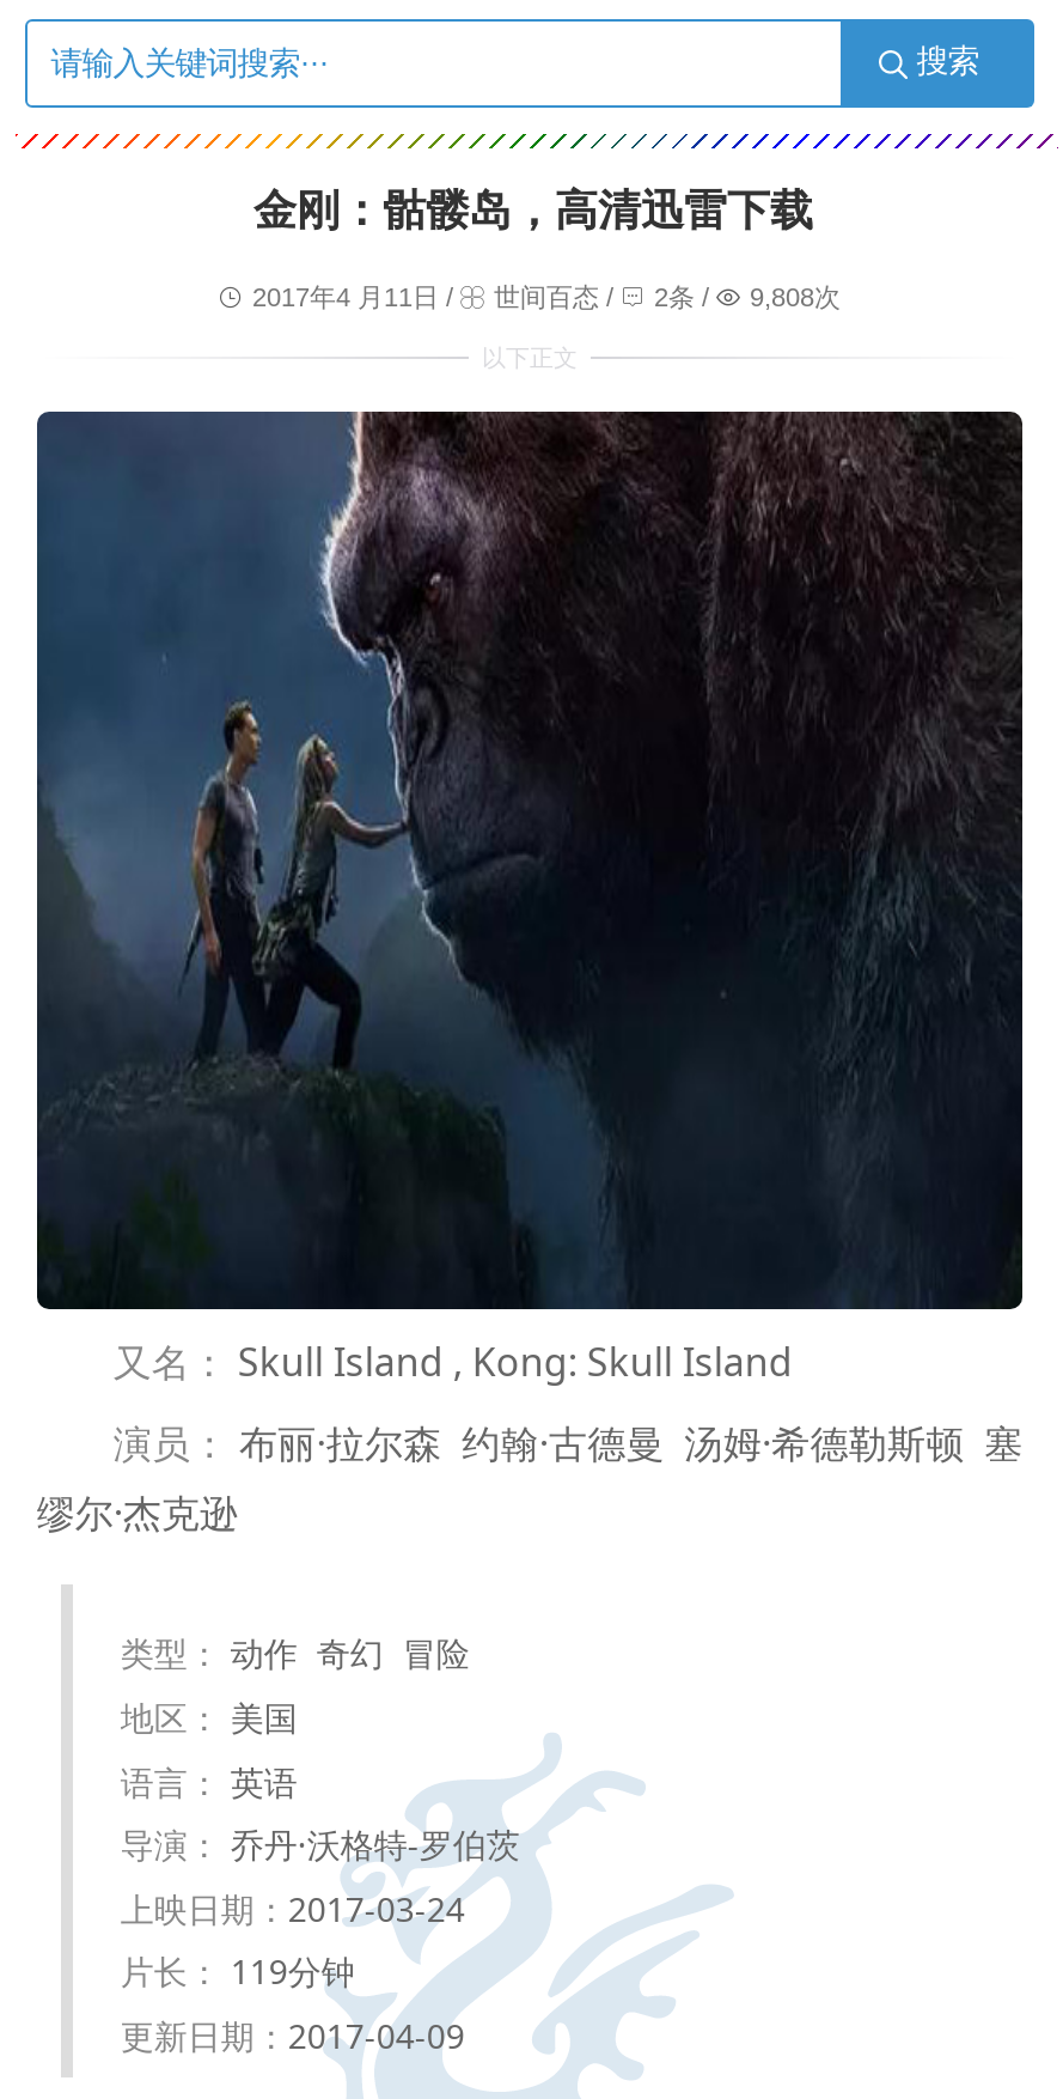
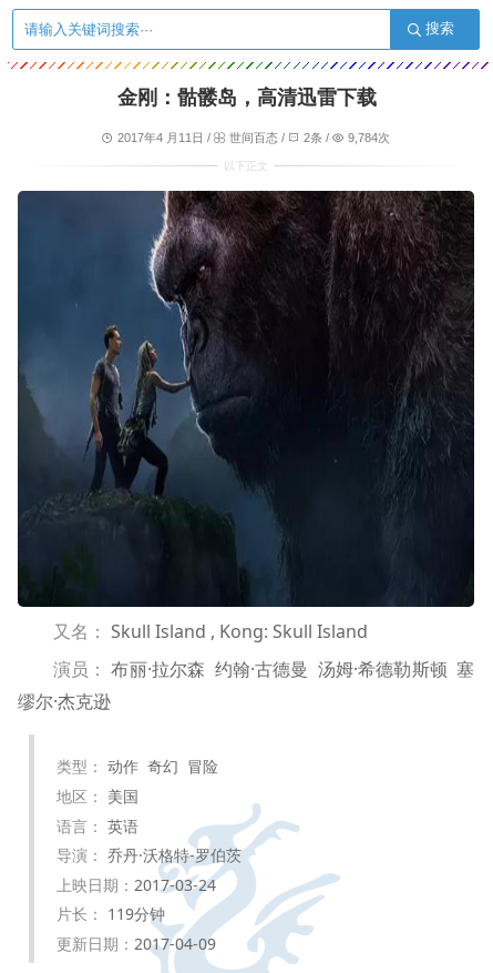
- 2017年4 月11日 / 世间百态/ 2条/ 9,808次
+ 2017年4 月11日 / 世间百态/ 2条/ 9,784次
